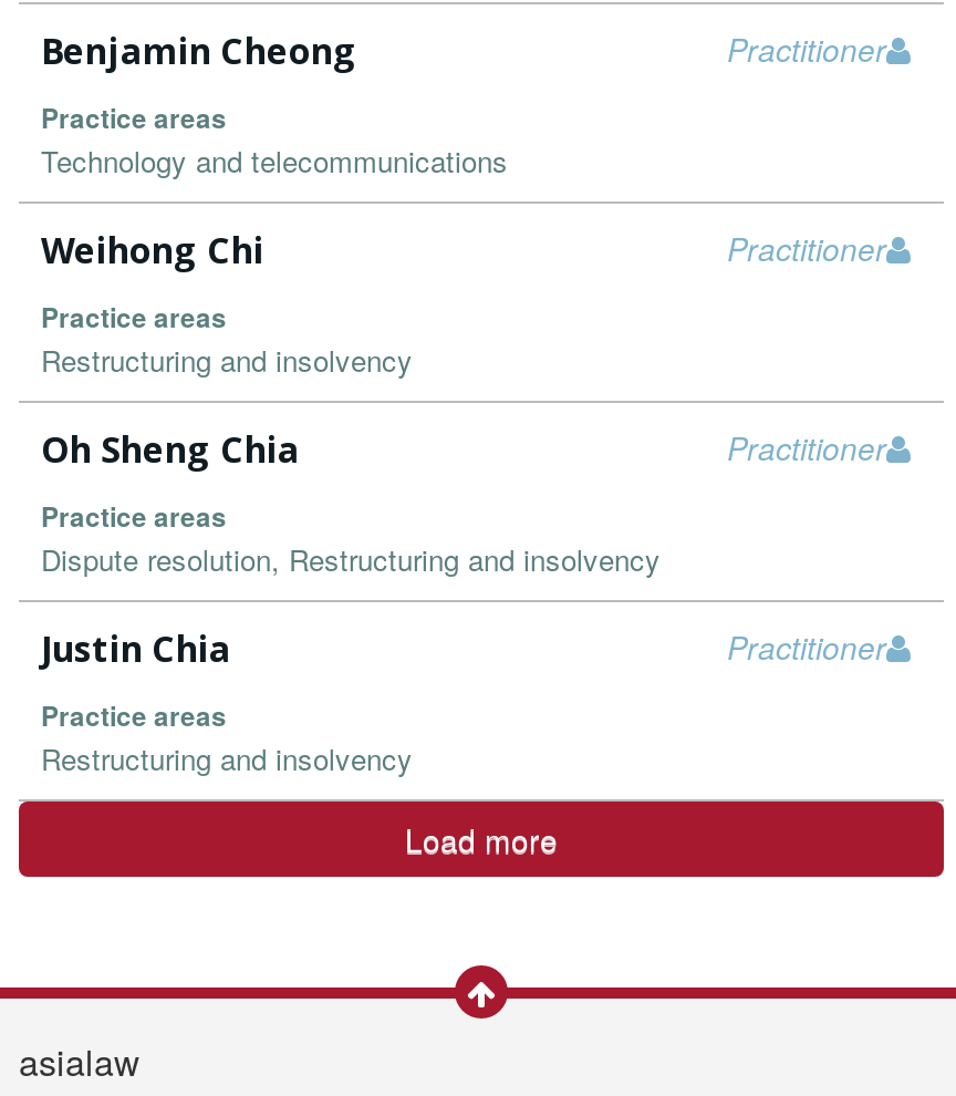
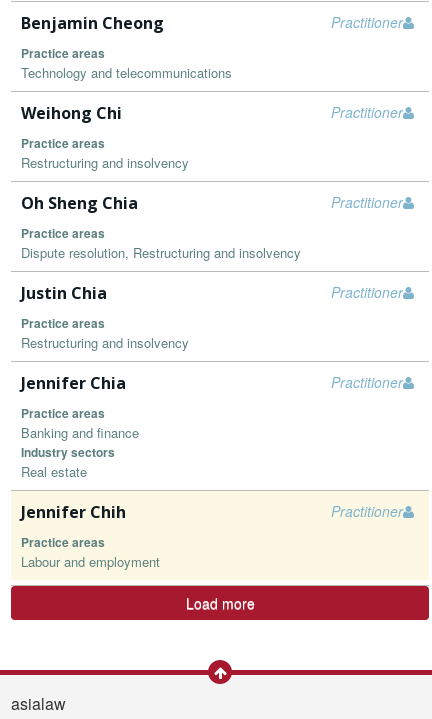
+ Practitioner
+ Jennifer Chia
+ Practice areas
+ Banking and finance
+ Industry sectors
+ Real estate
+ Practitioner
+ Jennifer Chih
+ Practice areas
+ Labour and employment
